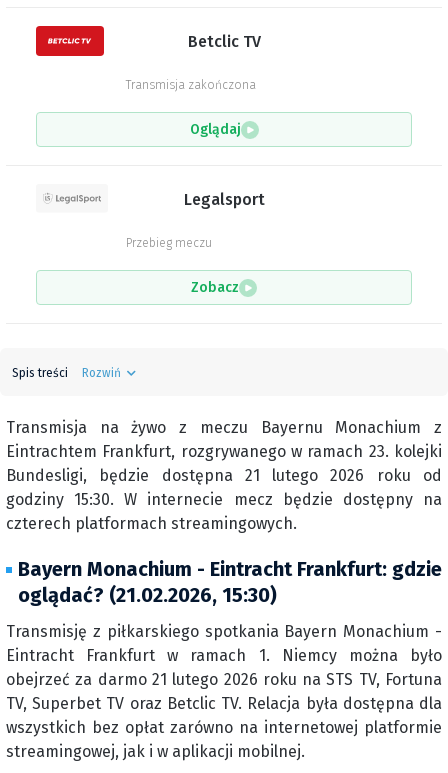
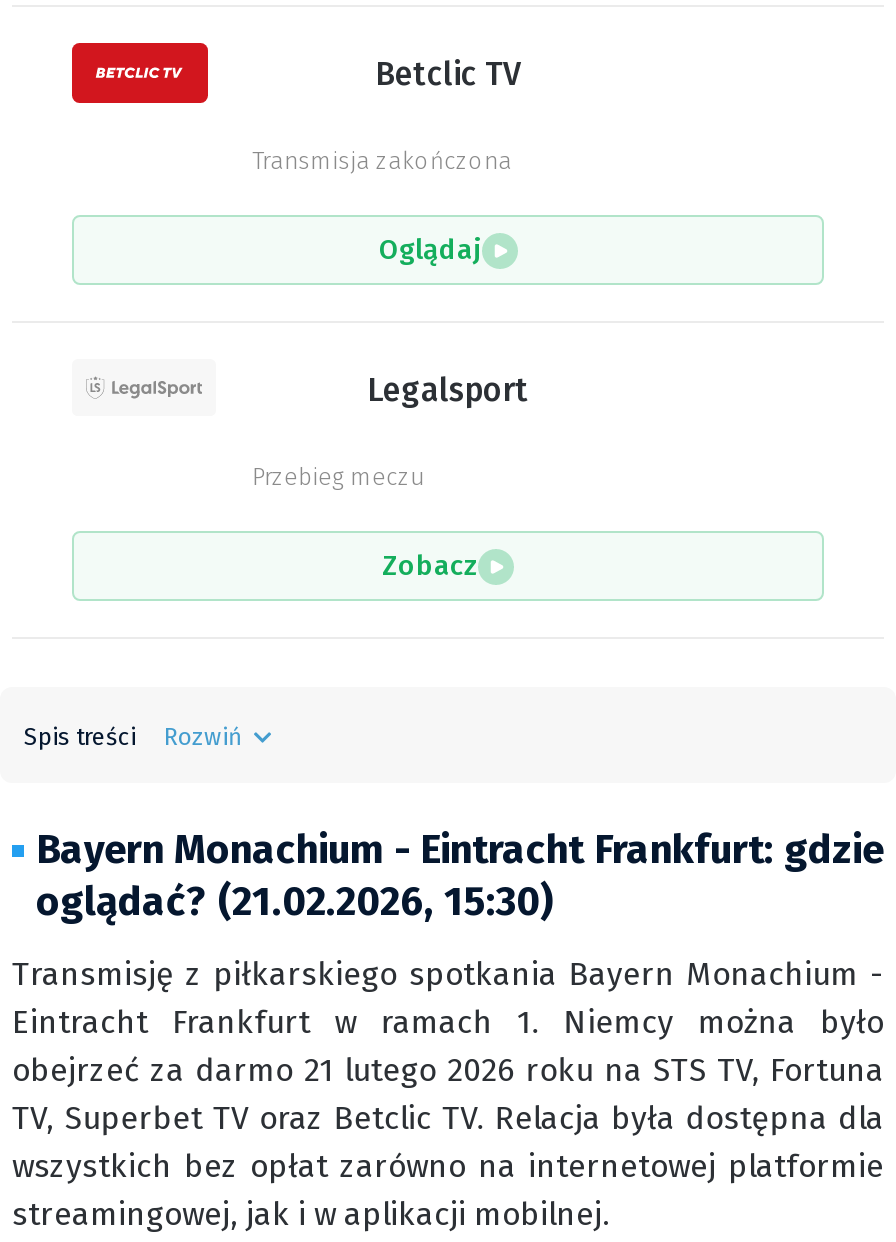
- Transmisja na żywo z meczu Bayernu Monachium z
- Eintrachtem Frankfurt, rozgrywanego w ramach 23. kolejki
- Bundesligi, będzie dostępna 21 lutego 2026 roku od
- godziny 15:30. W internecie mecz będzie dostępny na
- czterech platformach streamingowych.
